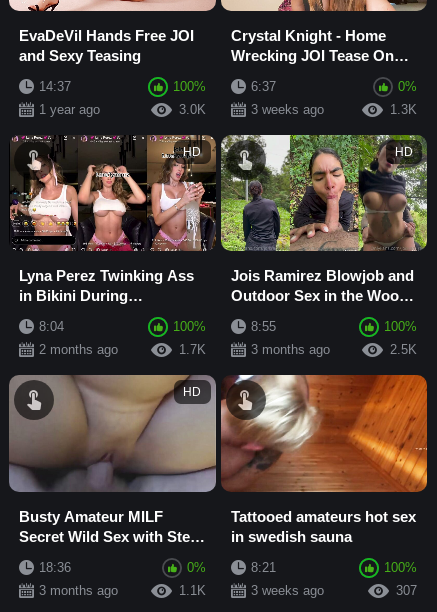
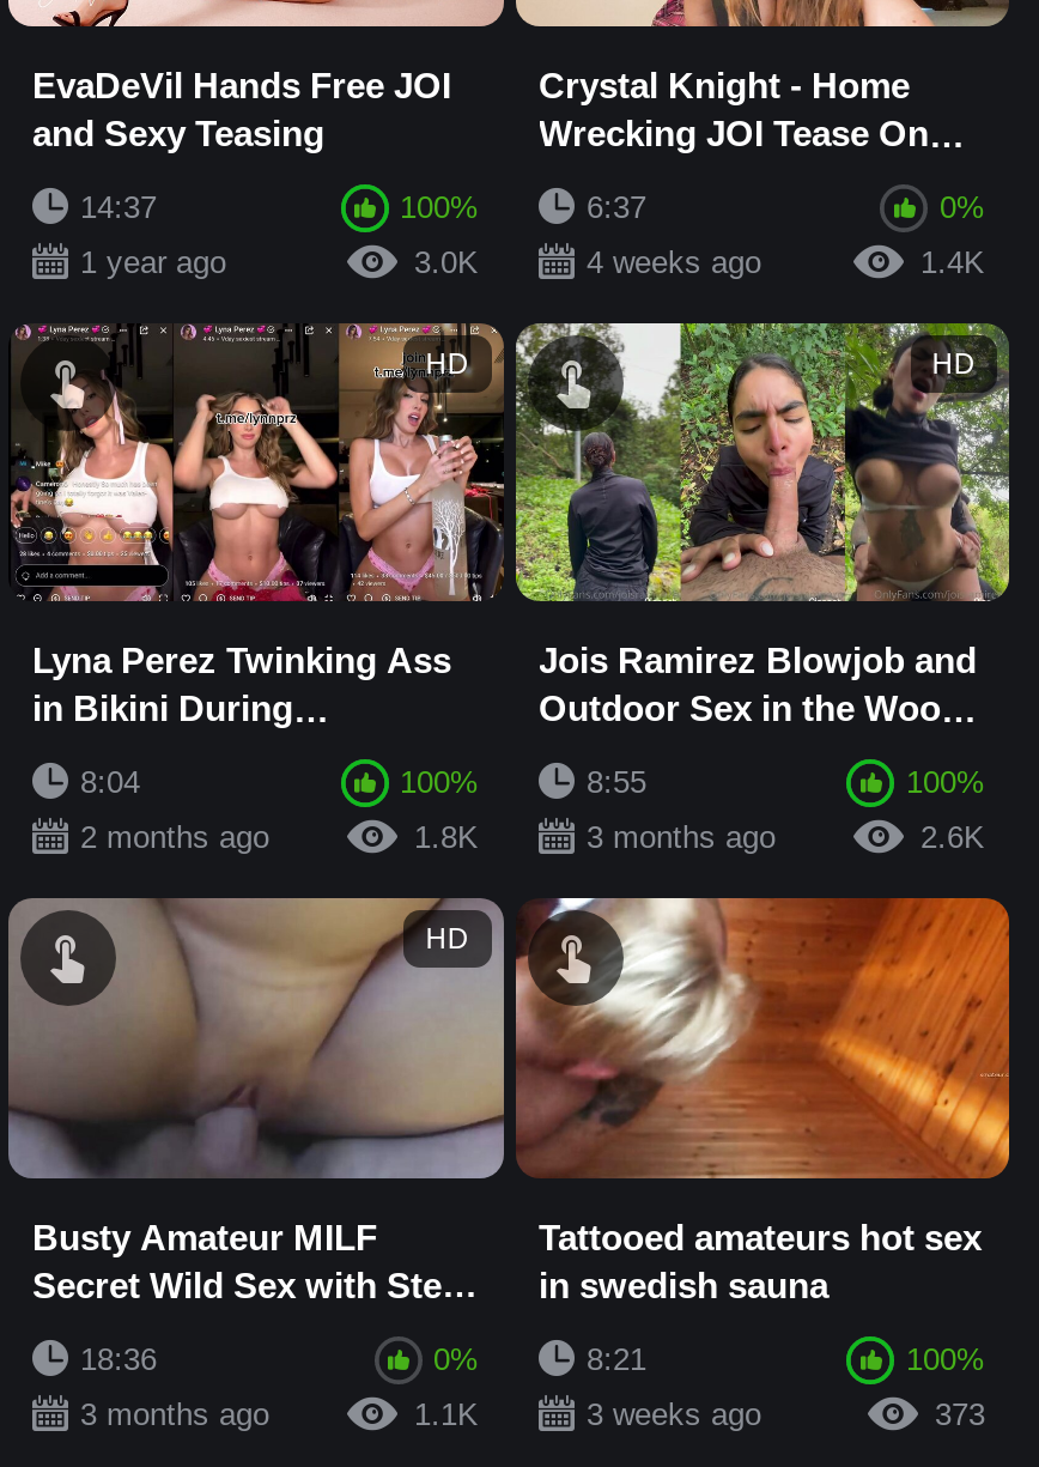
- 3 weeks ago
- 1.3K
+ 4 weeks ago
+ 1.4K

- 1.7K
+ 1.8K

- 2.5K
+ 2.6K

- 307
+ 373
